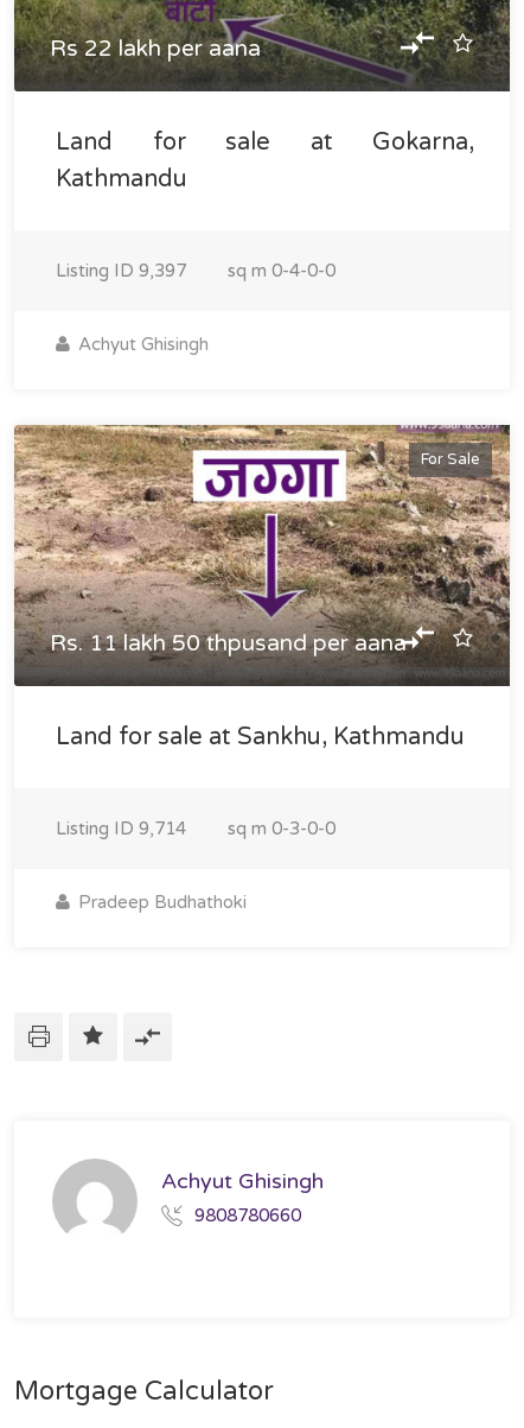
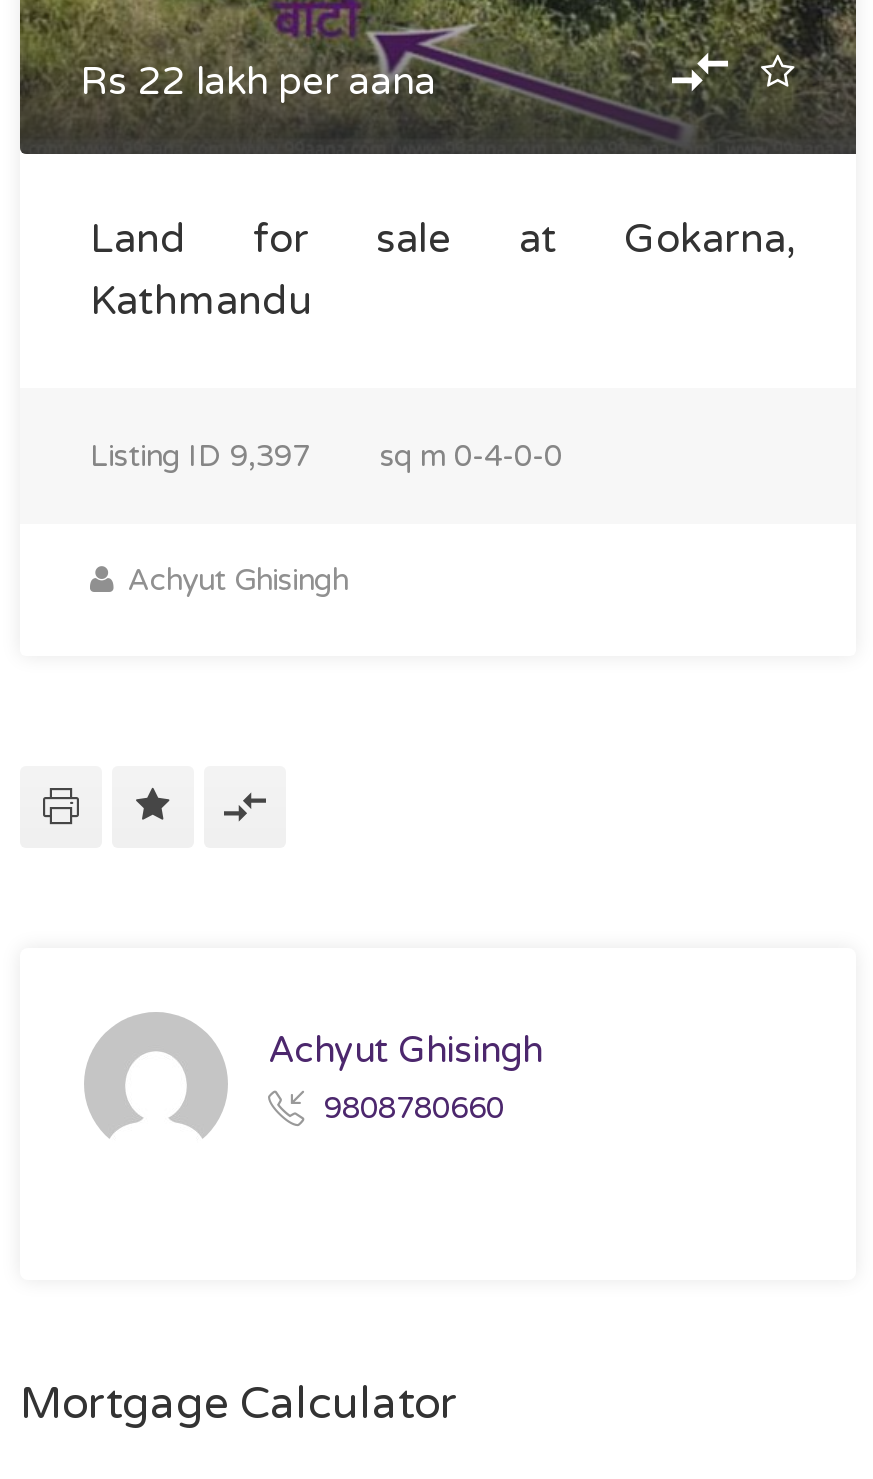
- [image]
- For Sale

- Rs. 11 lakh 50 thpusand per aana
- Land for sale at Sankhu, Kathmandu
- Listing ID 9,714
- sq m 0-3-0-0
- Pradeep Budhathoki
